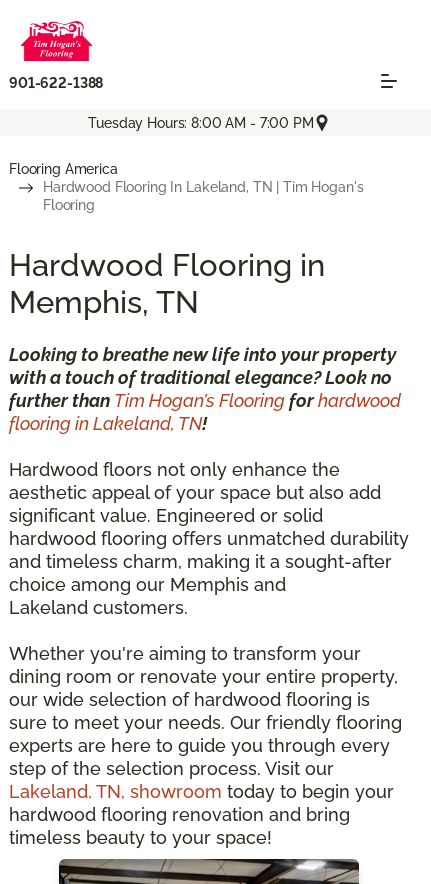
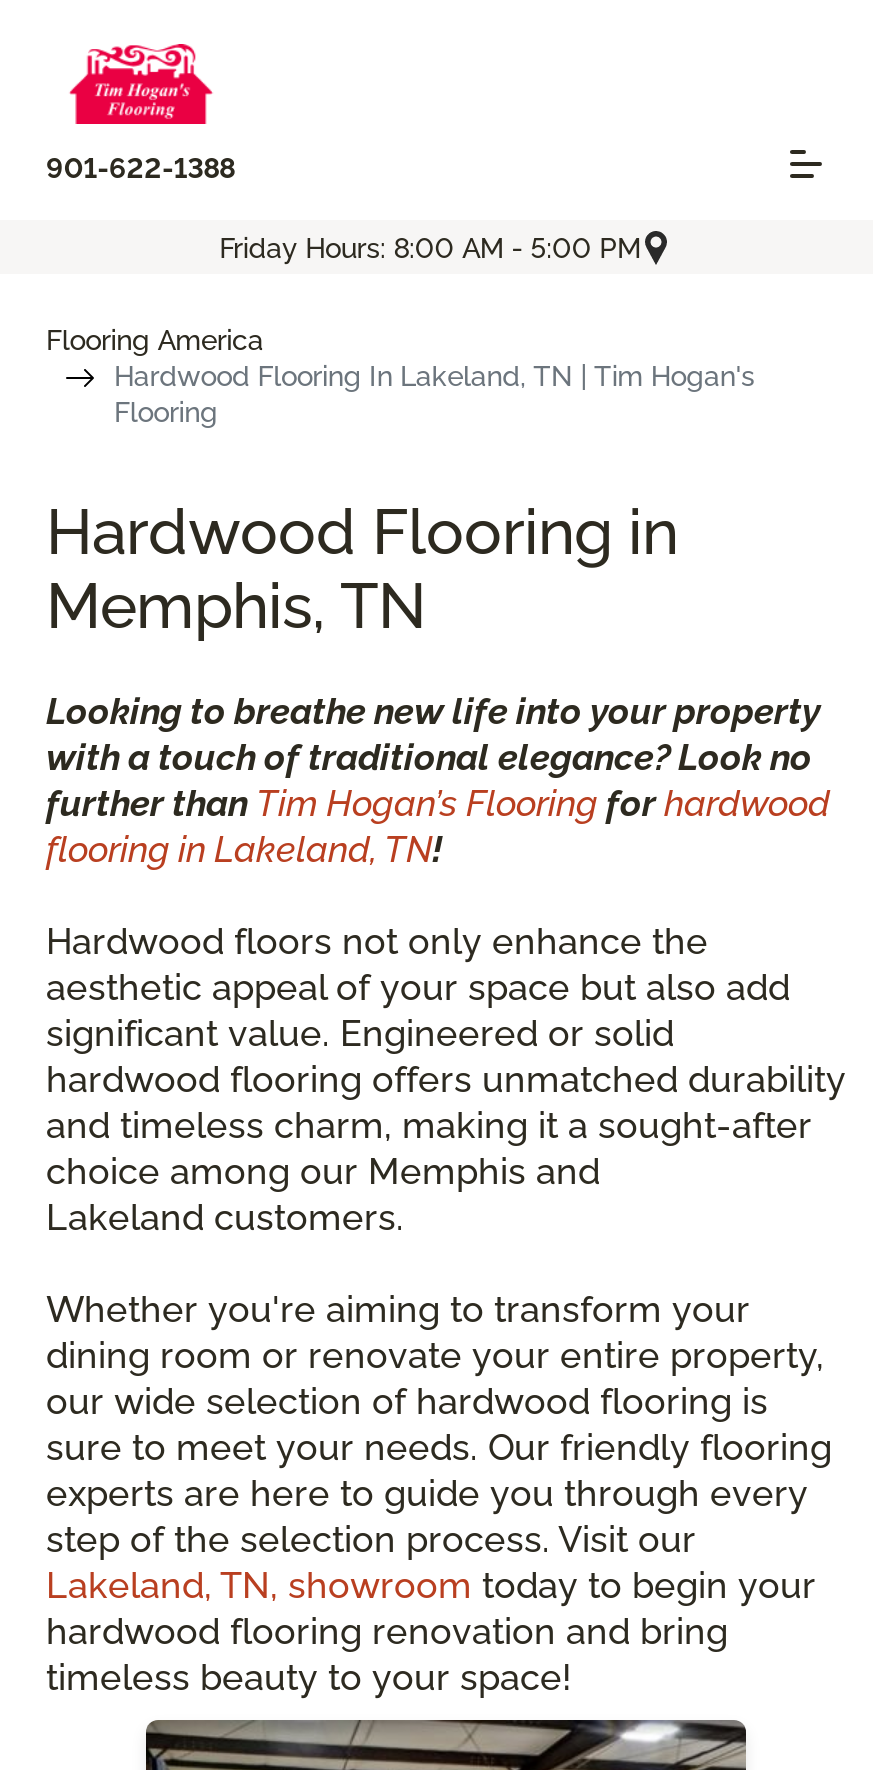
- Tuesday Hours: 8:00 AM - 7:00 PM
+ Friday Hours: 8:00 AM - 5:00 PM
